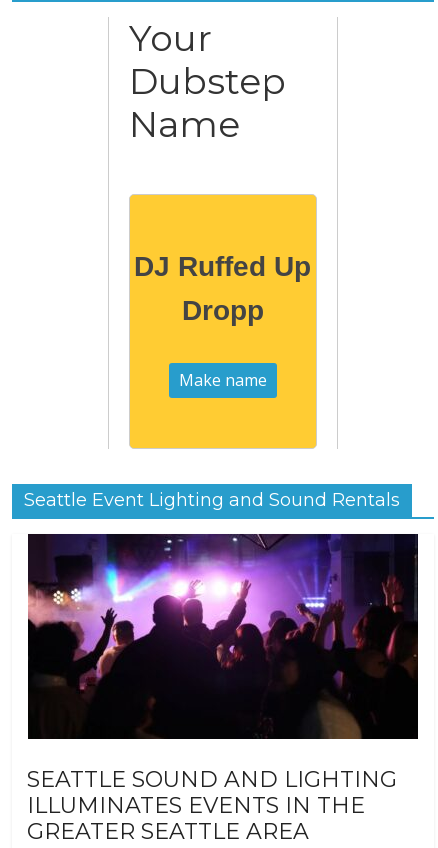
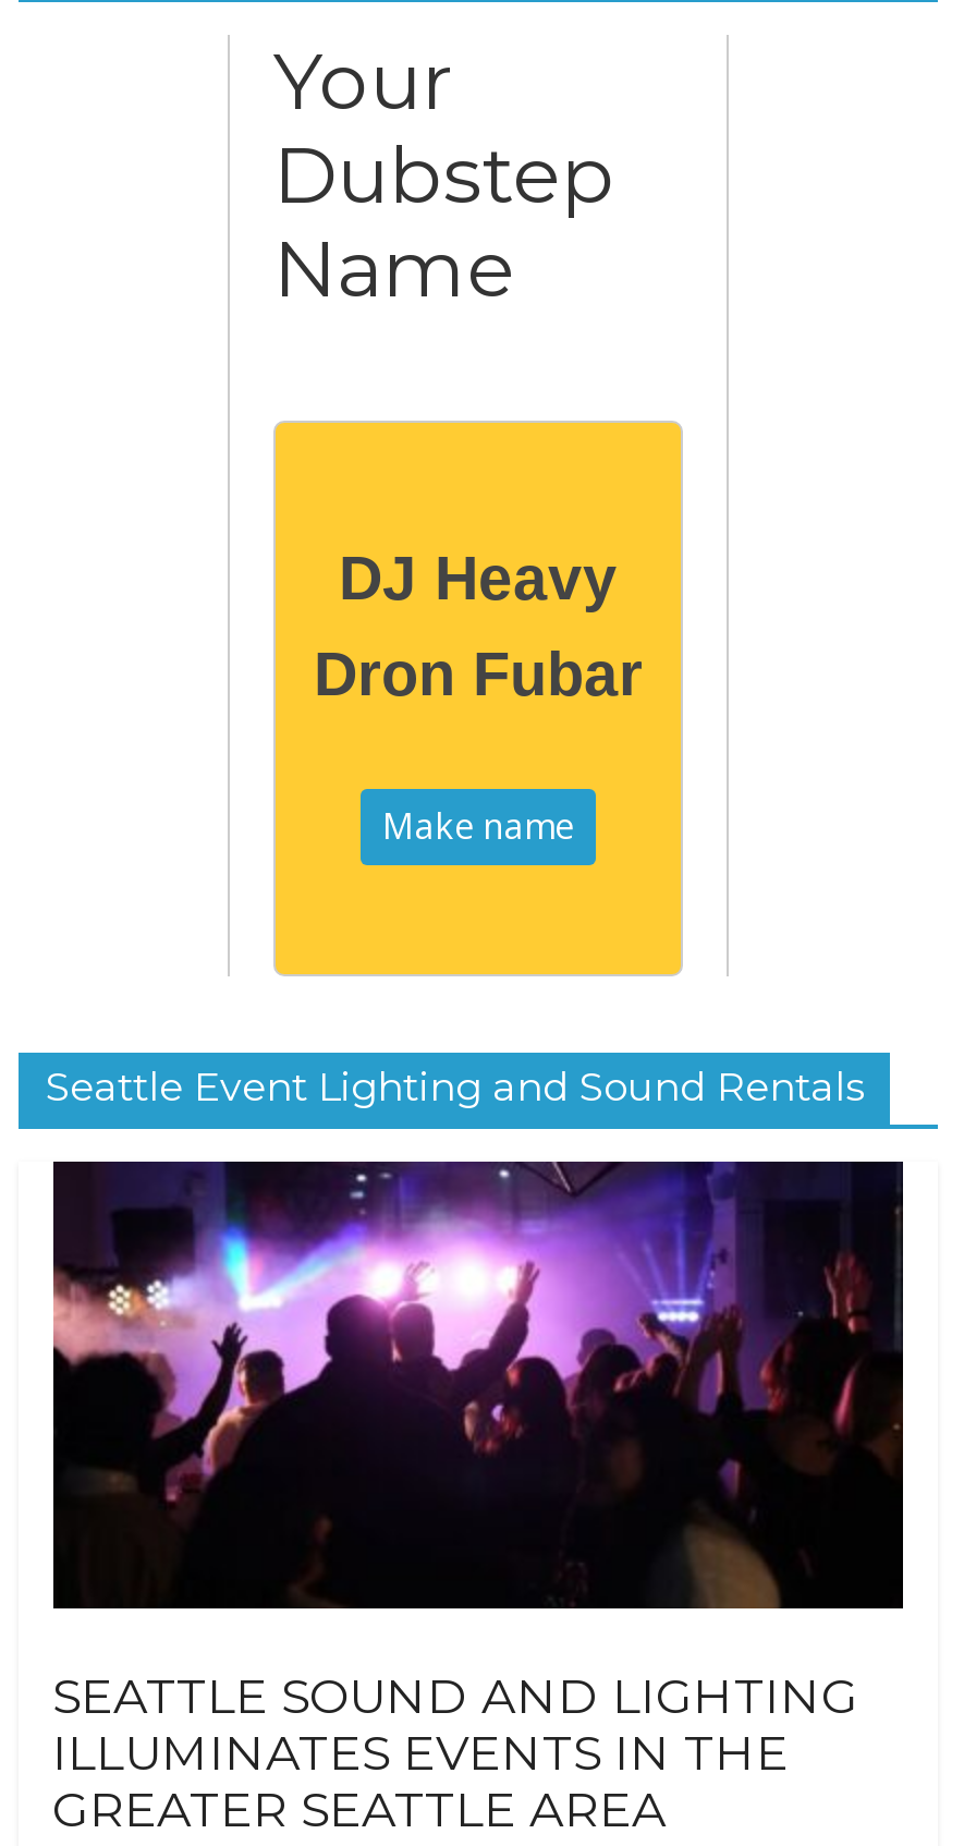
- DJ Ruffed Up
- Dropp
+ DJ Heavy
+ Dron Fubar
